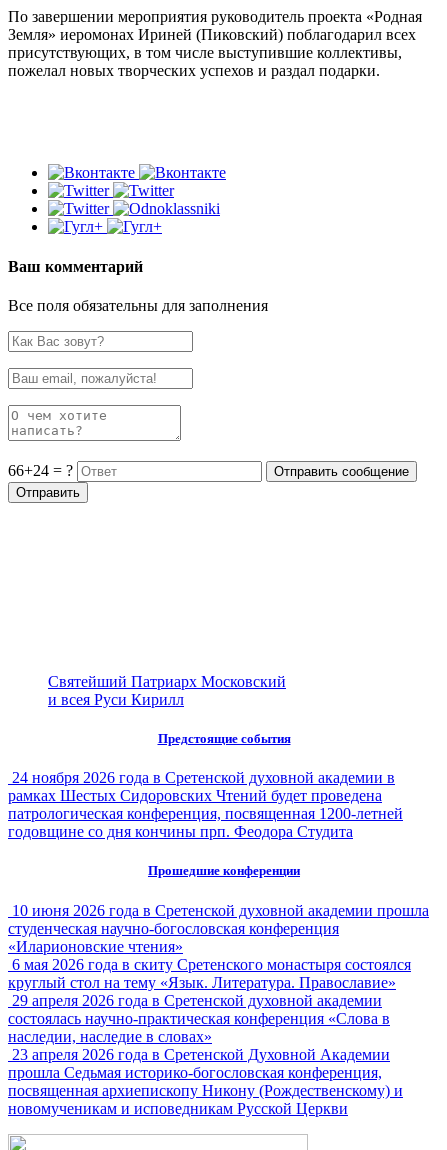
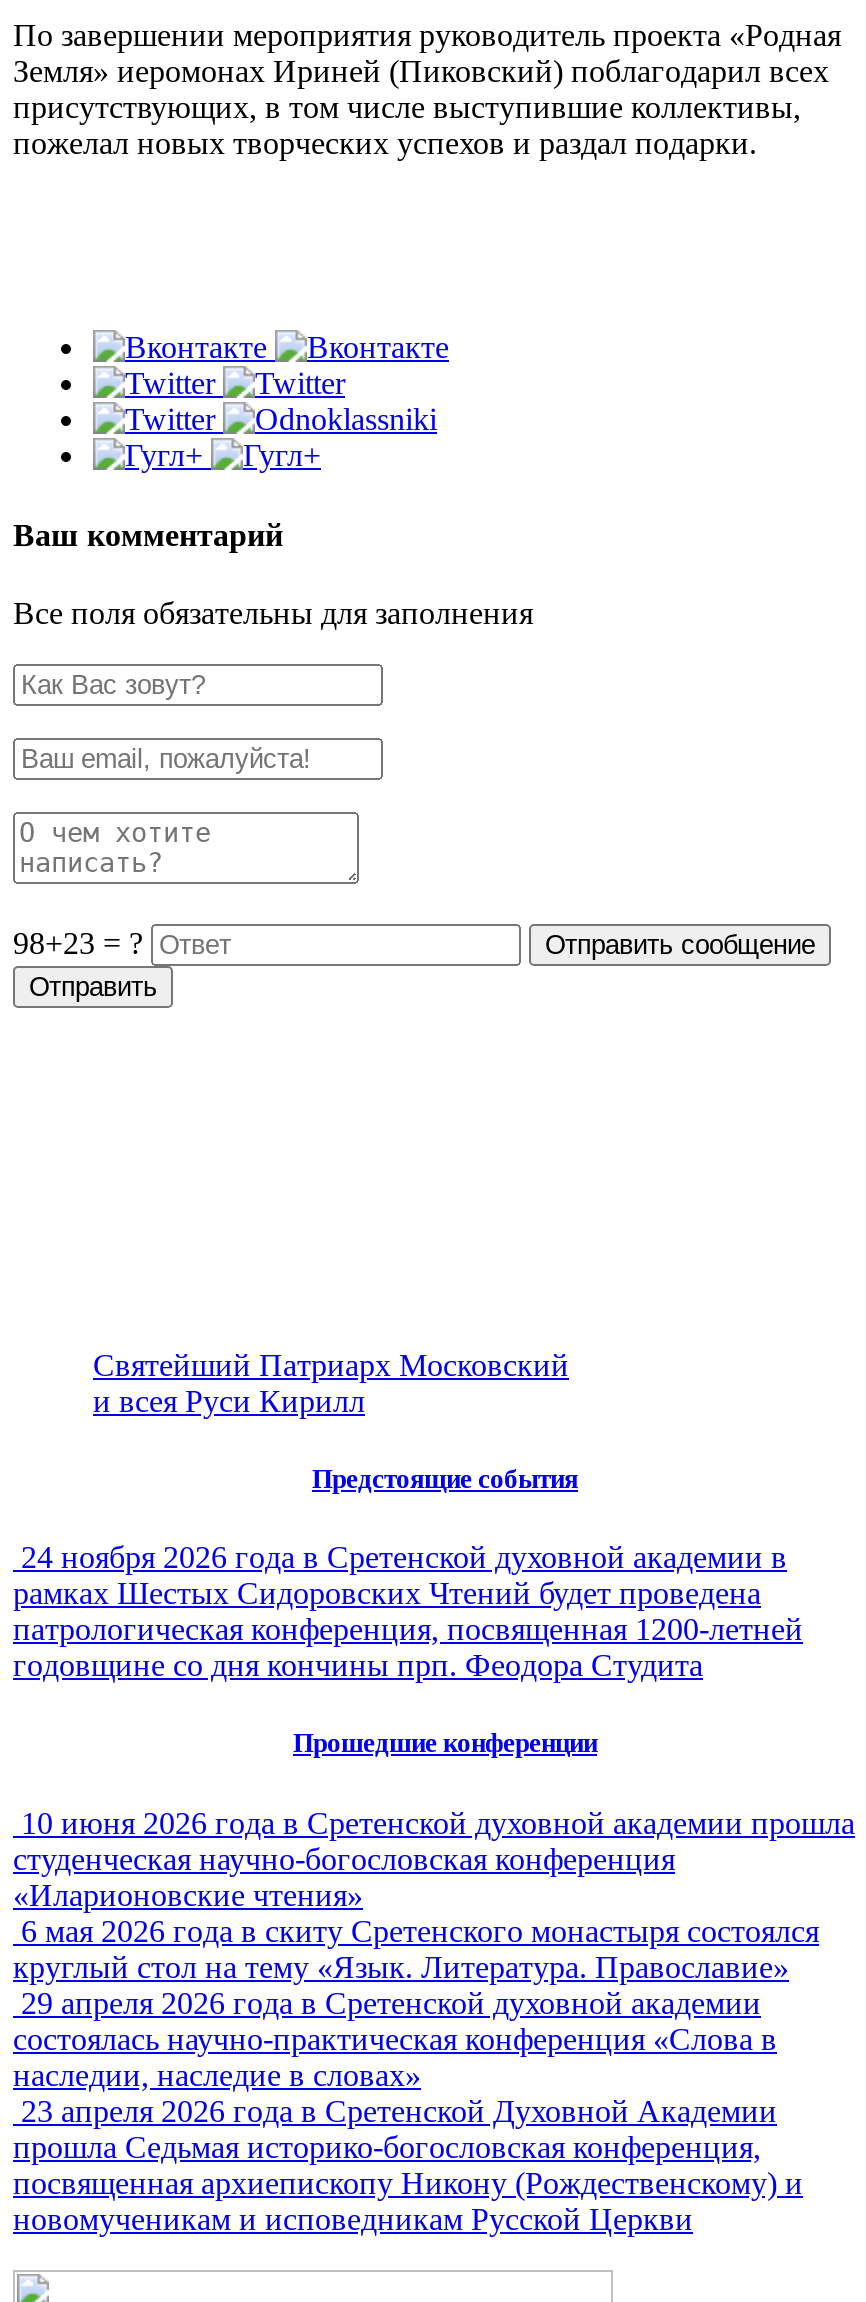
- 66+24 = ?
+ 98+23 = ?
